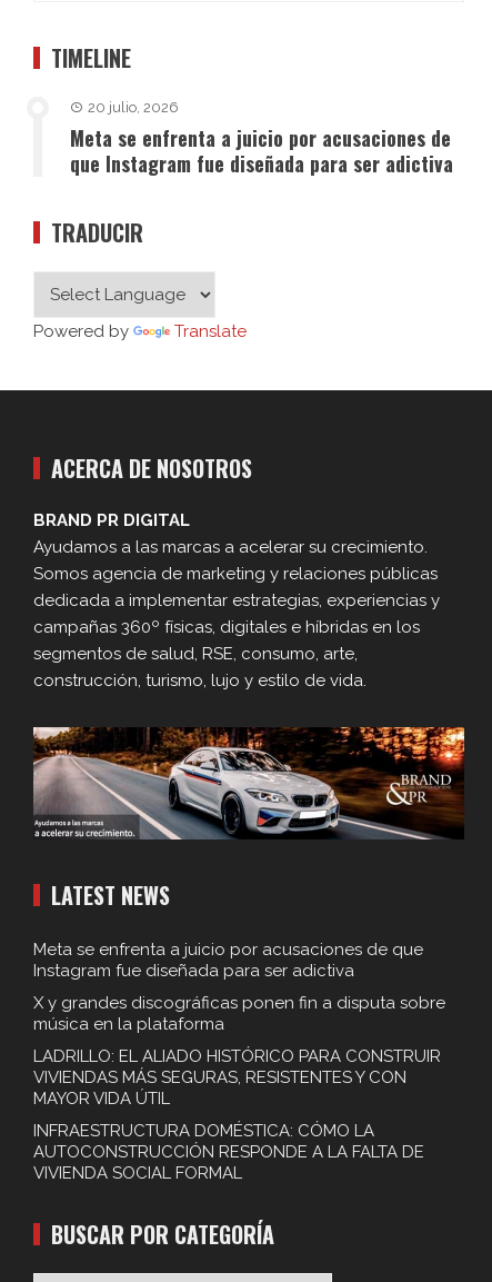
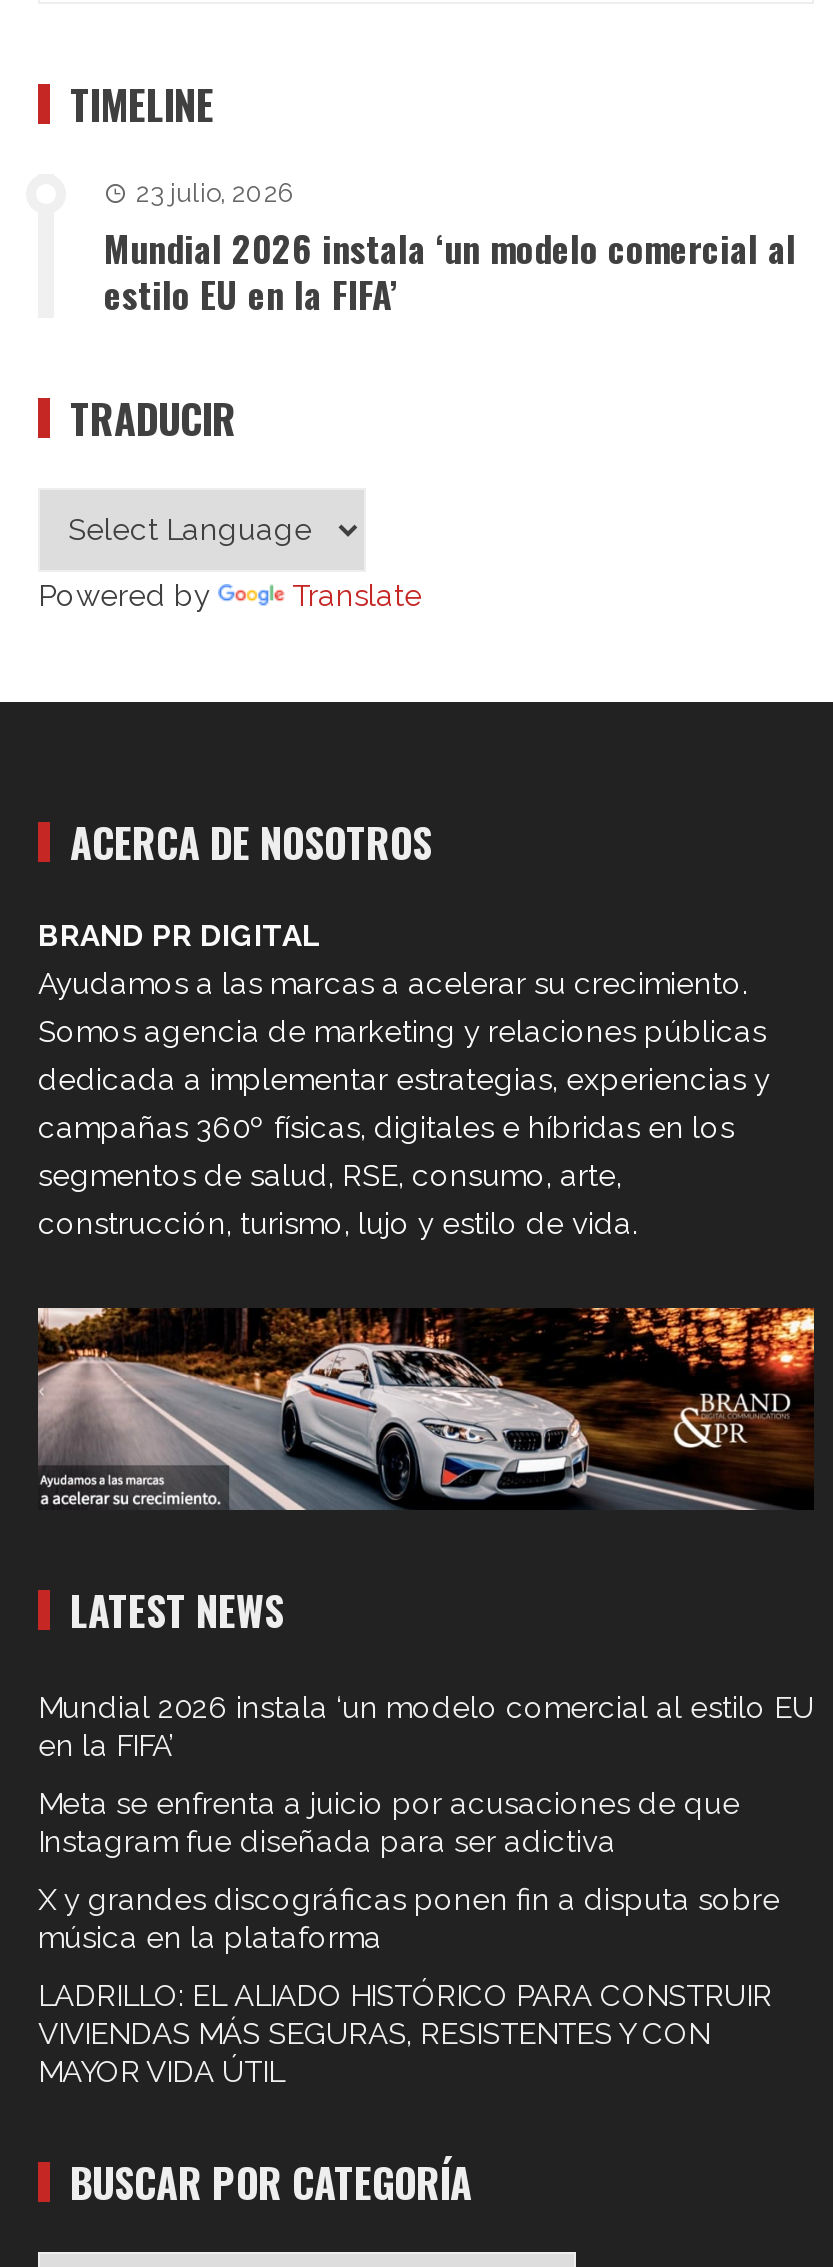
- 20 julio, 2026
- Meta se enfrenta a juicio por acusaciones de
- que Instagram fue diseñada para ser adictiva
+ 23 julio, 2026
+ Mundial 2026 instala ‘un modelo comercial al
+ estilo EU en la FIFA’

+ Mundial 2026 instala ‘un modelo comercial al estilo EU
+ en la FIFA’

moved down: Meta se enfrenta a juicio por acusaciones de que | Instagram fue diseñada para ser adictiva | X y grandes discográficas ponen fin a disputa sobre | música en la plataforma | LADRILLO: EL ALIADO HISTÓRICO PARA CONSTRUIR | VIVIENDAS MÁS SEGURAS, RESISTENTES Y CON | MAYOR VIDA ÚTIL

- INFRAESTRUCTURA DOMÉSTICA: CÓMO LA
- AUTOCONSTRUCCIÓN RESPONDE A LA FALTA DE
- VIVIENDA SOCIAL FORMAL
